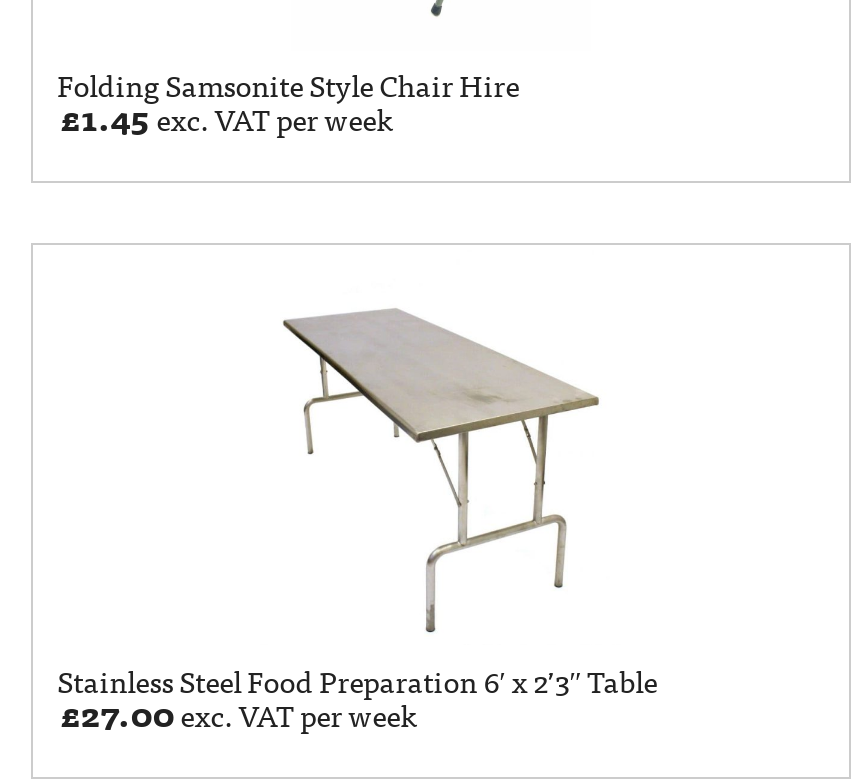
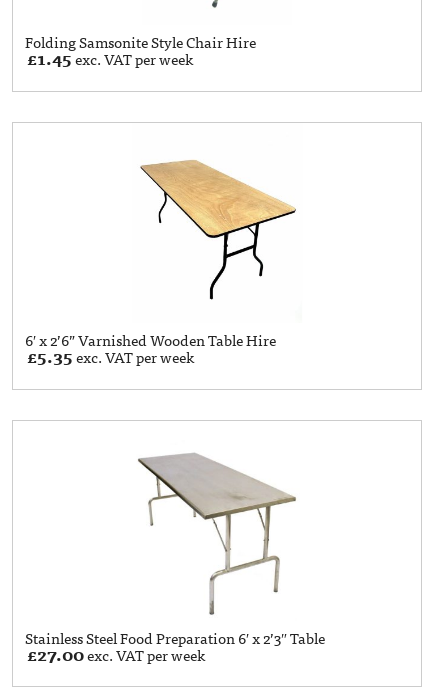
+ [image]
+ 6′ x 2’6” Varnished Wooden Table Hire
+ £5.35 exc. VAT per week
